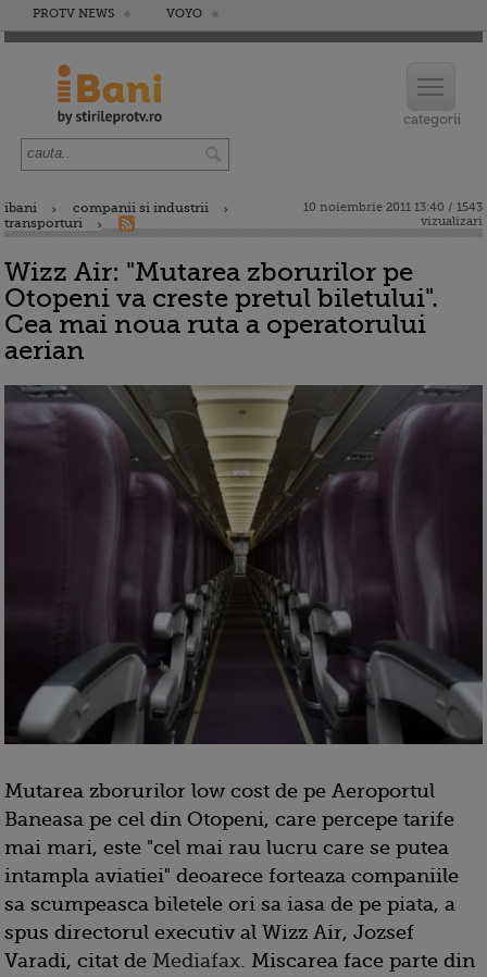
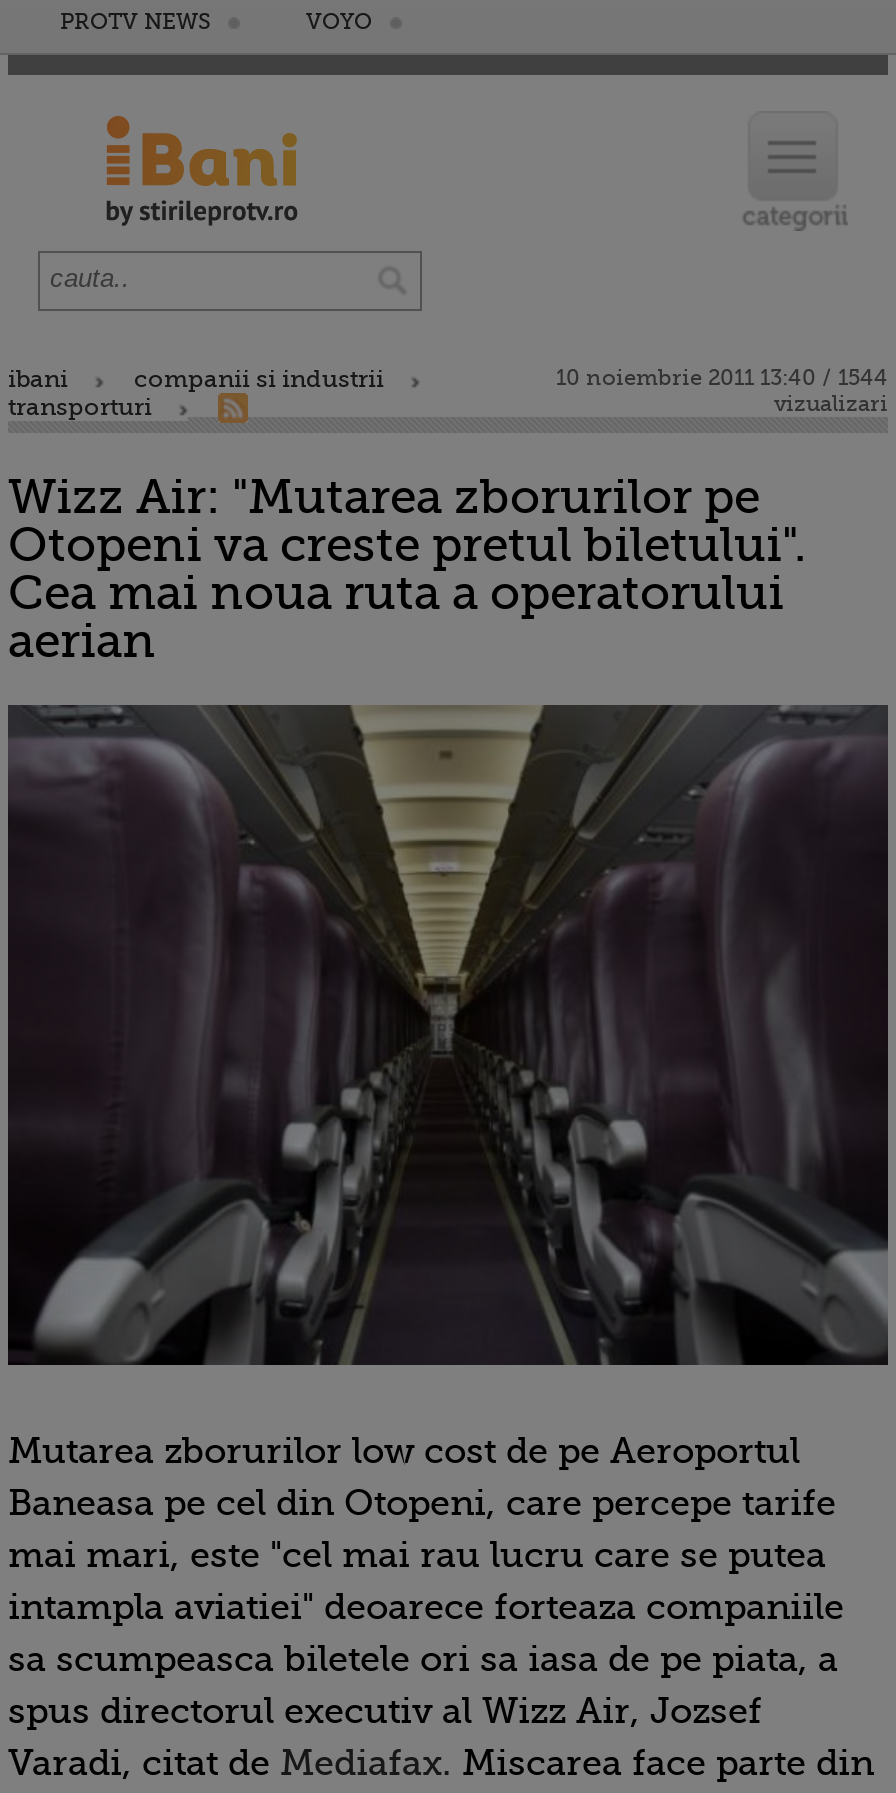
- 10 noiembrie 2011 13:40 / 1543
+ 10 noiembrie 2011 13:40 / 1544
